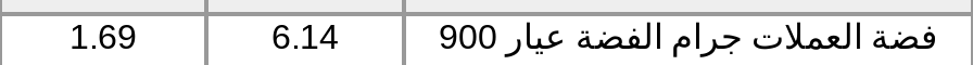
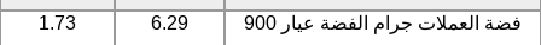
- 1.69
+ 1.73

- 6.14
+ 6.29
